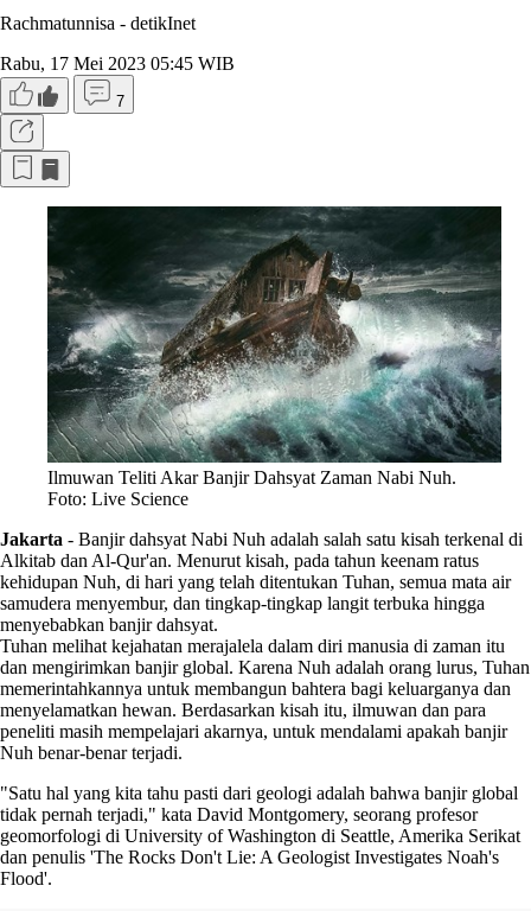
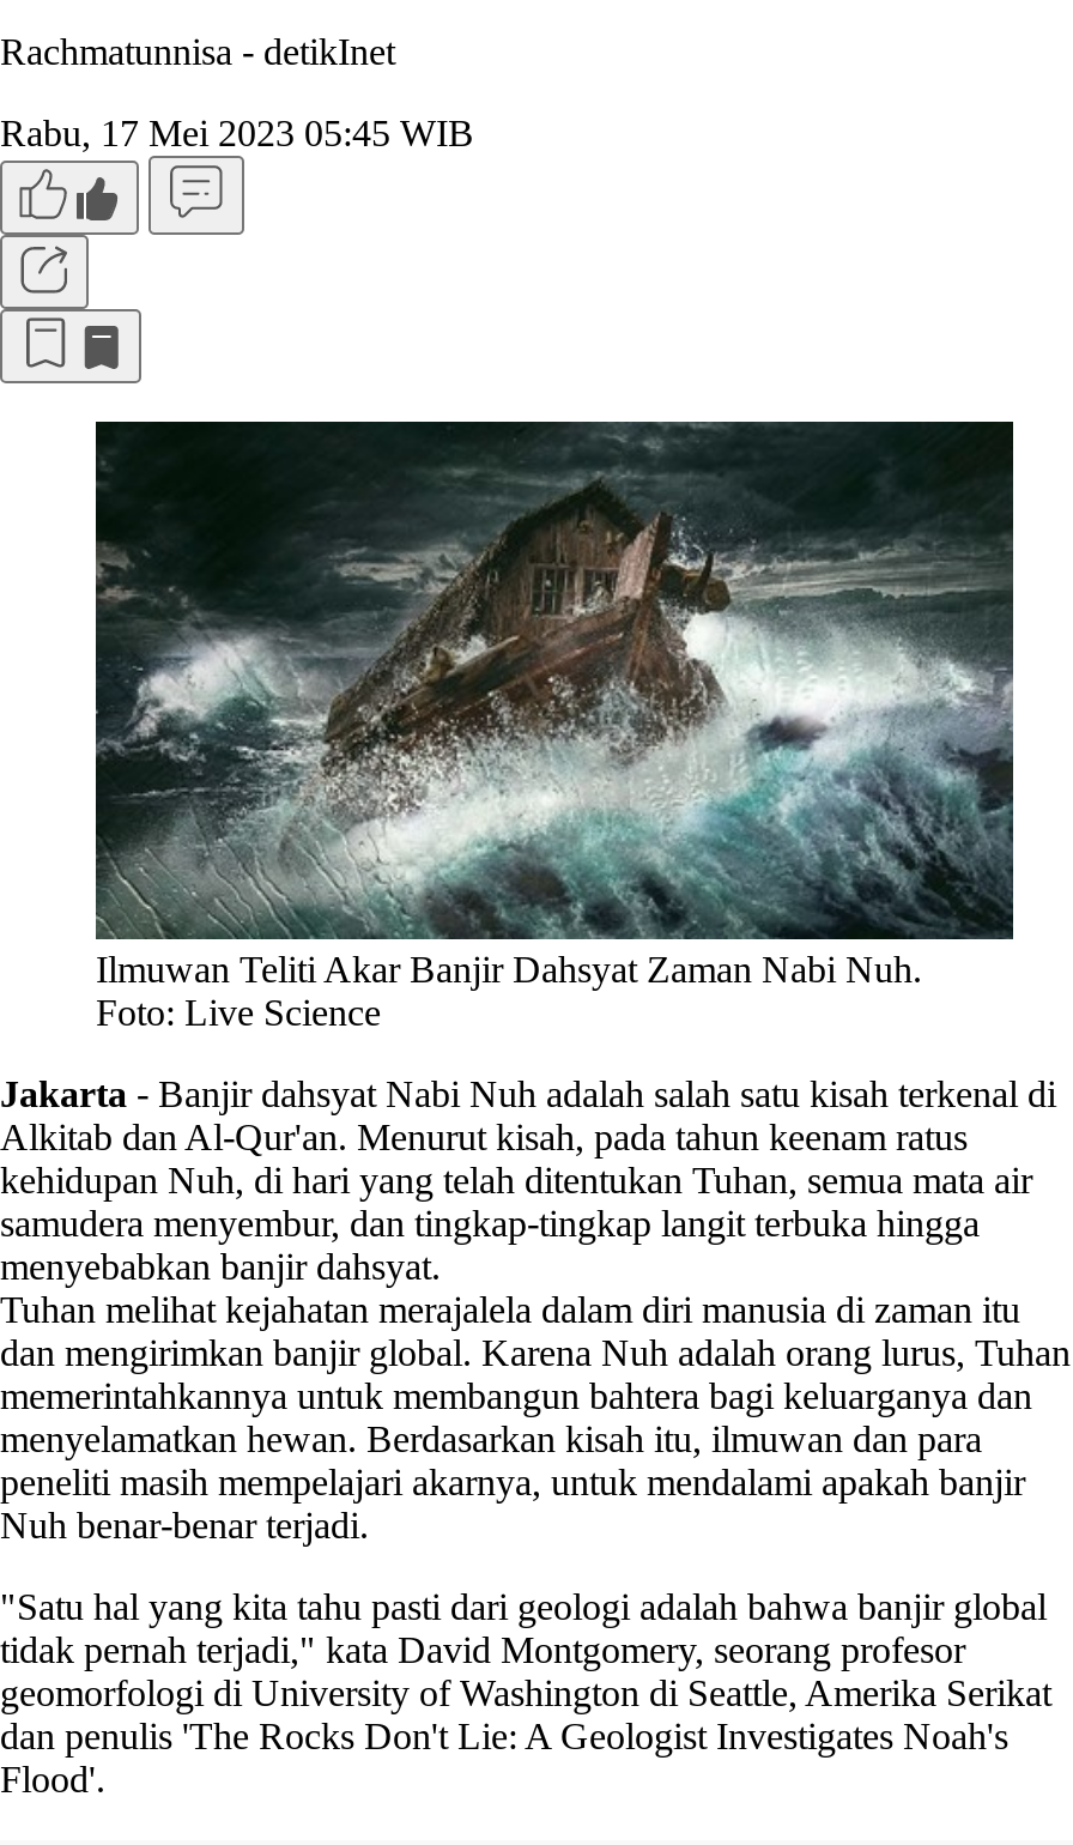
- 7
